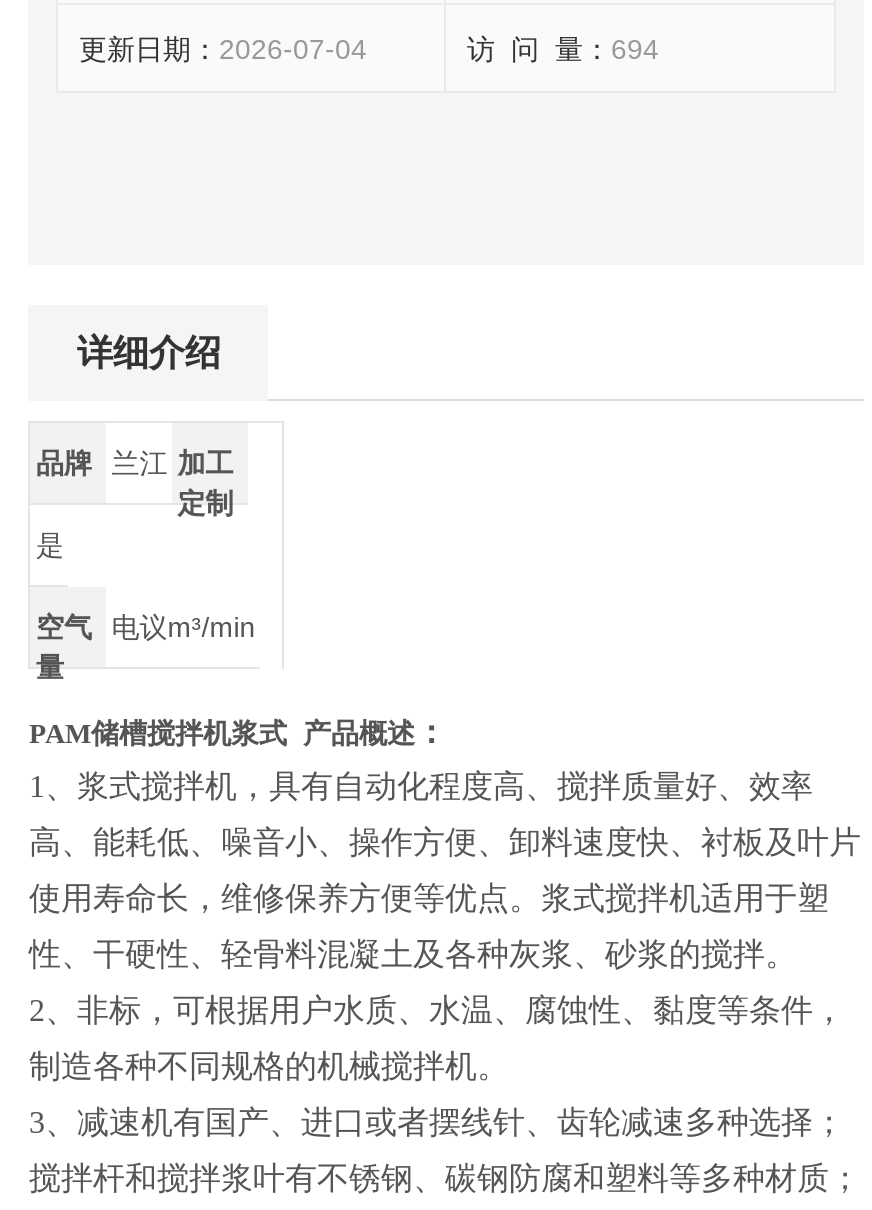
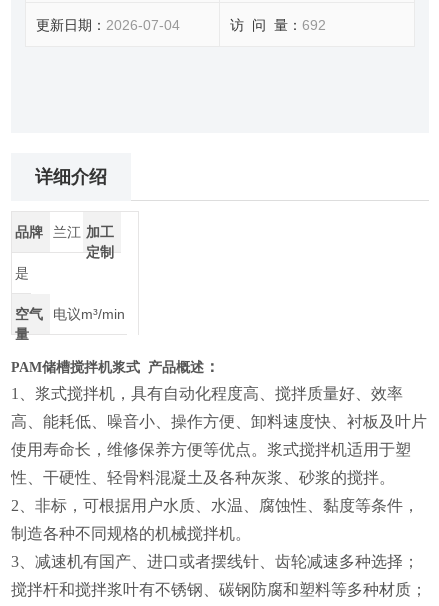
- 访 问 量：694
+ 访 问 量：692
